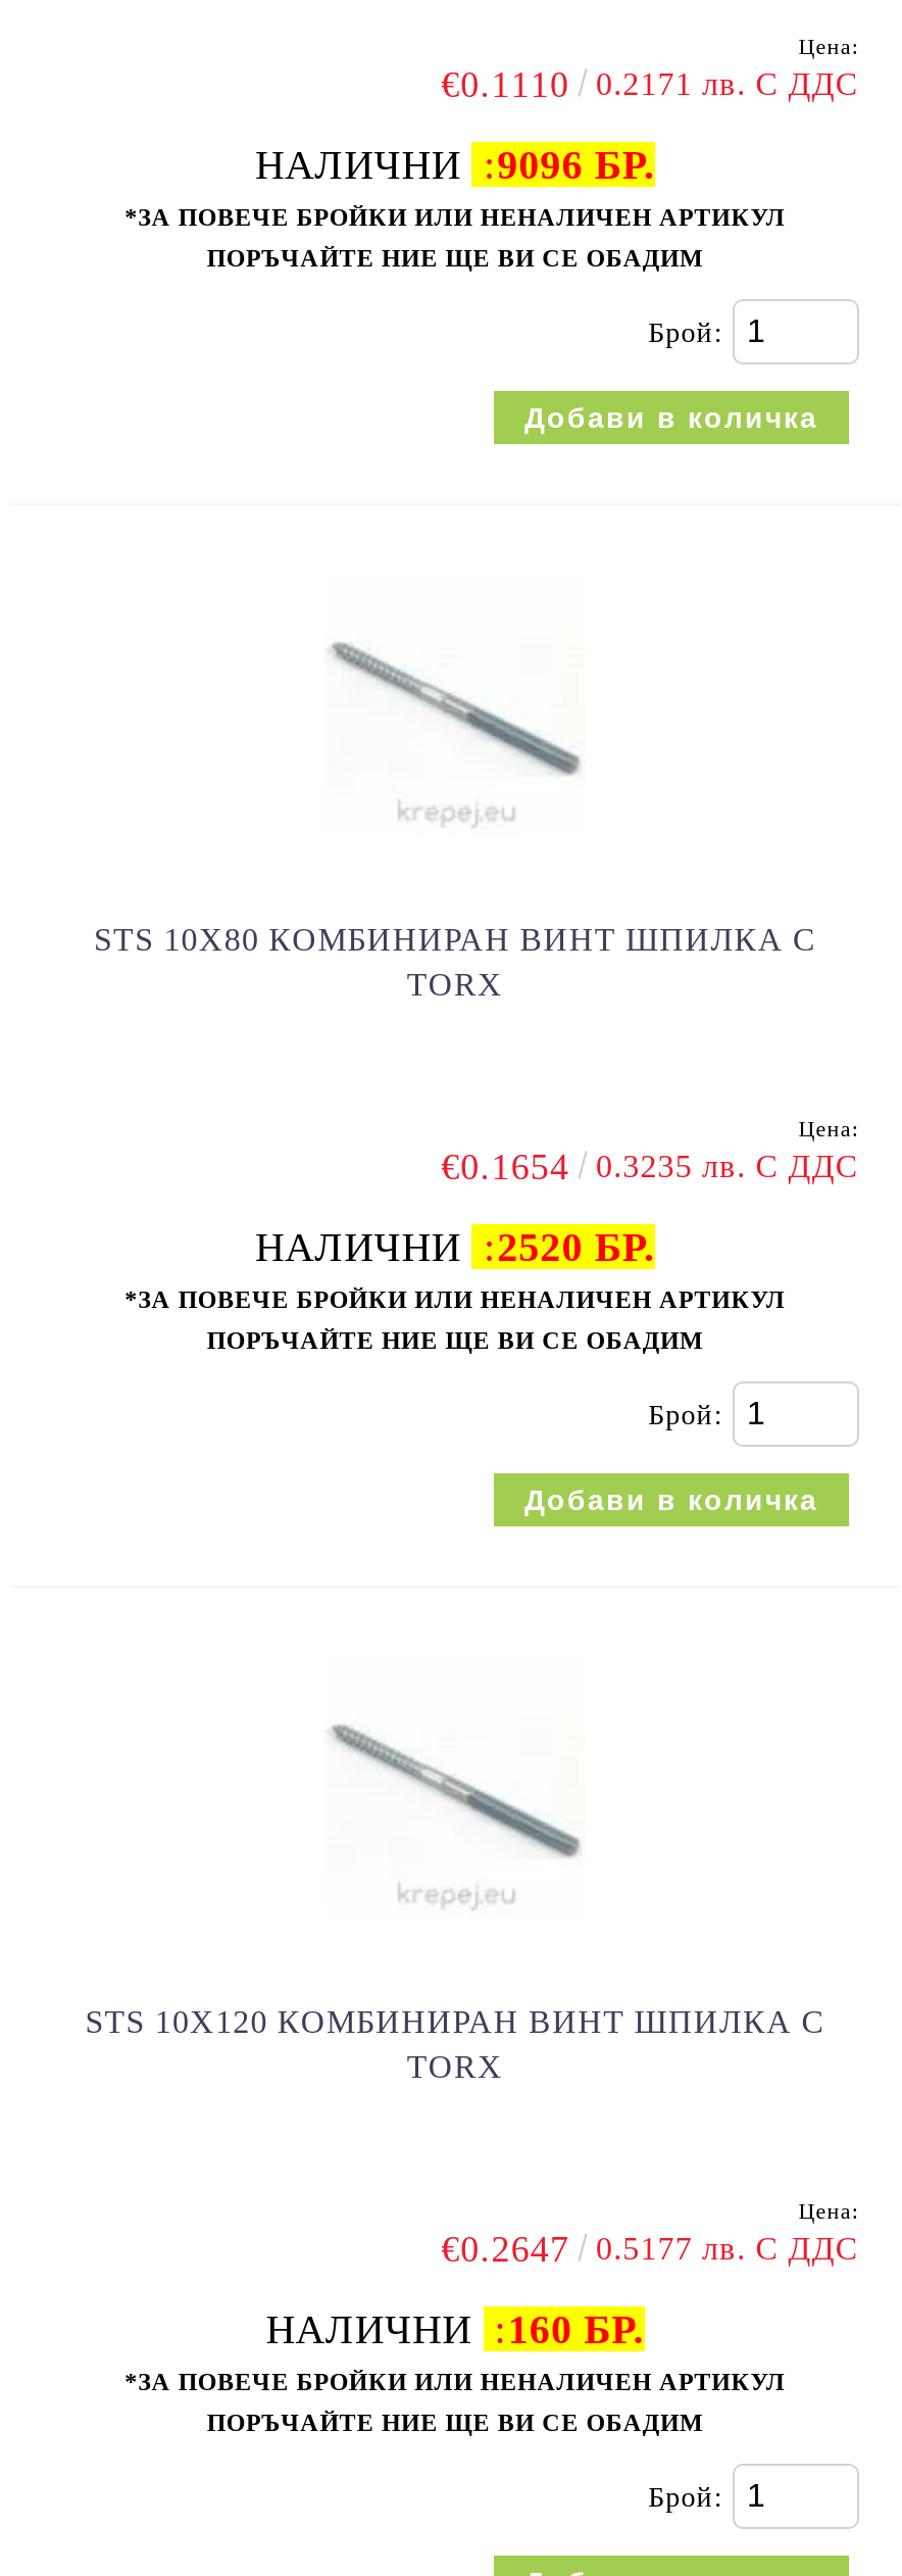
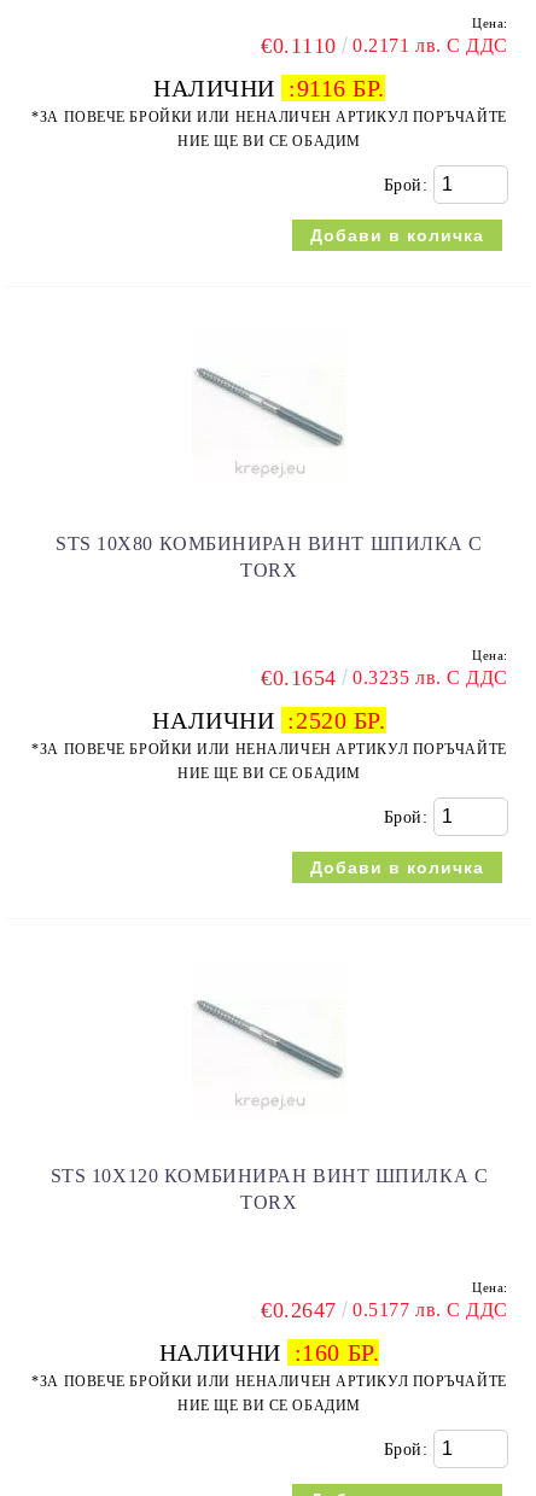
- НАЛИЧНИ : 9096 БР.
- *ЗА ПОВЕЧЕ БРОЙКИ ИЛИ НЕНАЛИЧЕН АРТИКУЛ
- ПОРЪЧАЙТЕ НИЕ ЩЕ ВИ СЕ ОБАДИМ
+ НАЛИЧНИ : 9116 БР.
+ *ЗА ПОВЕЧЕ БРОЙКИ ИЛИ НЕНАЛИЧЕН АРТИКУЛ ПОРЪЧАЙТЕ
+ НИЕ ЩЕ ВИ СЕ ОБАДИМ
